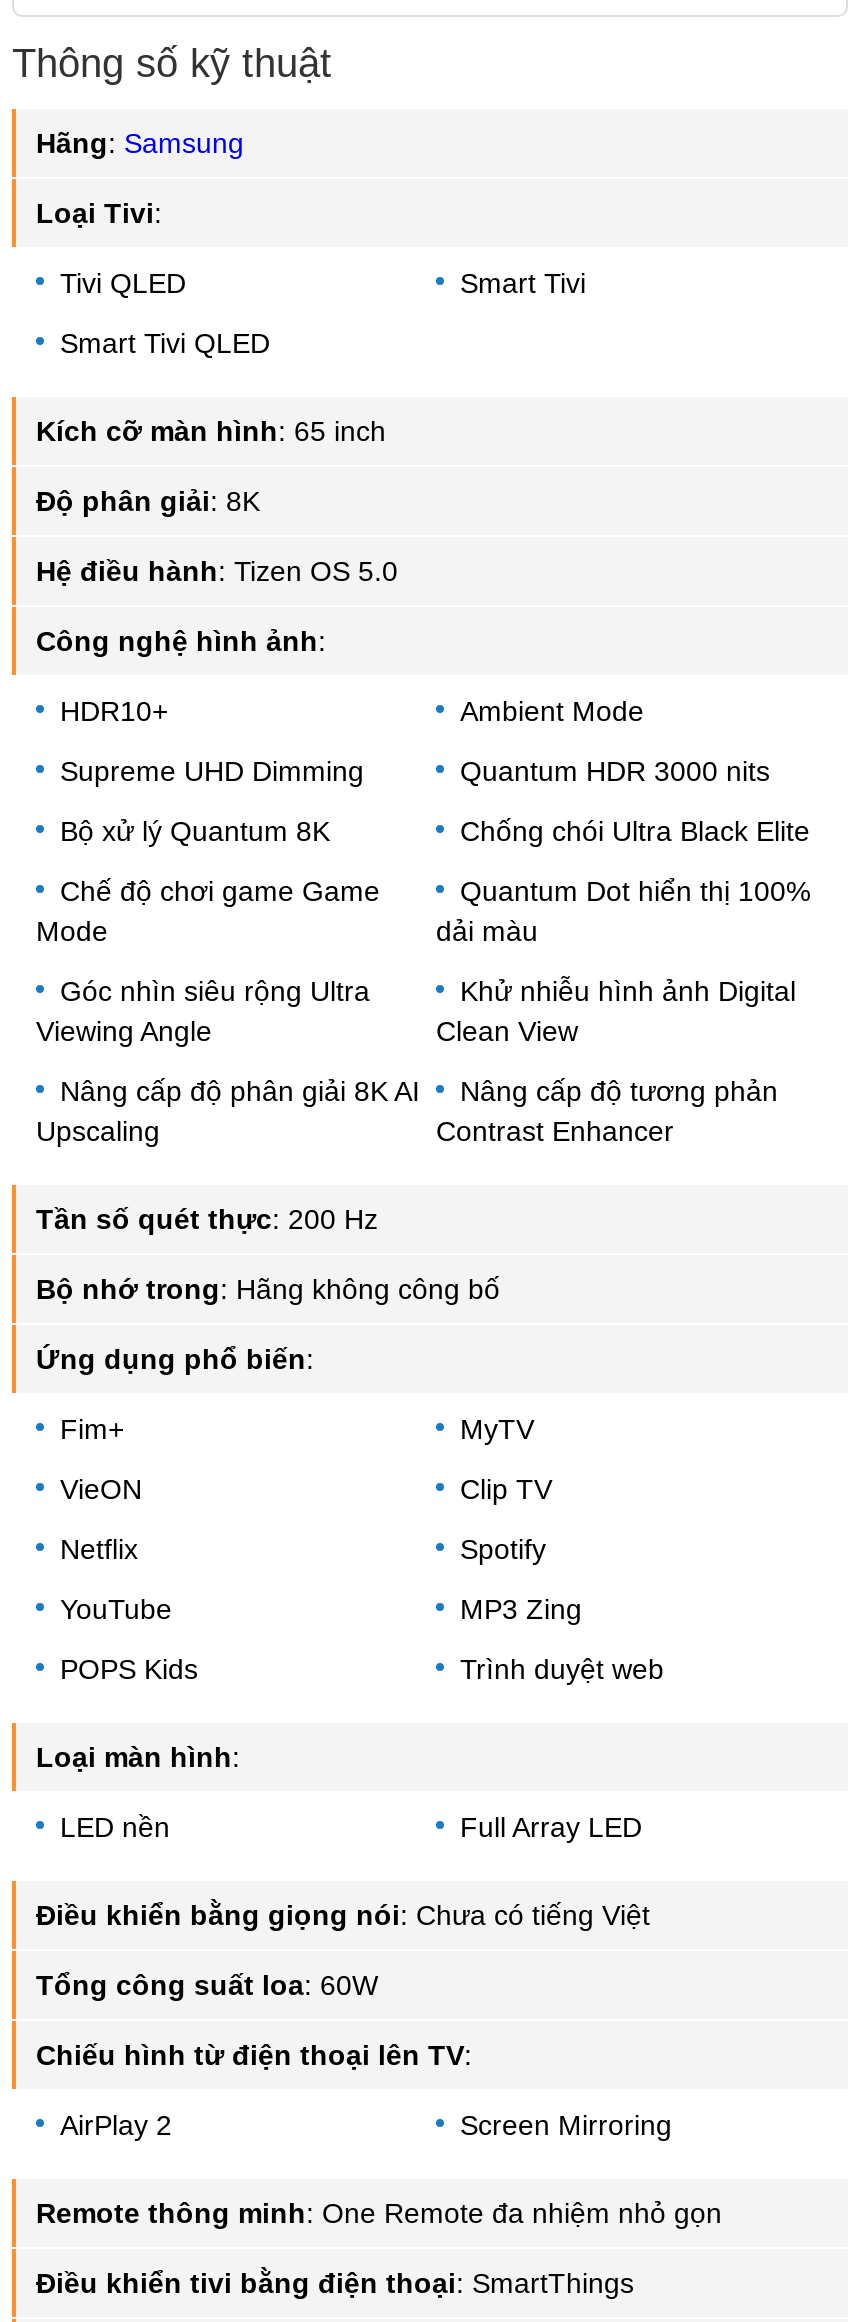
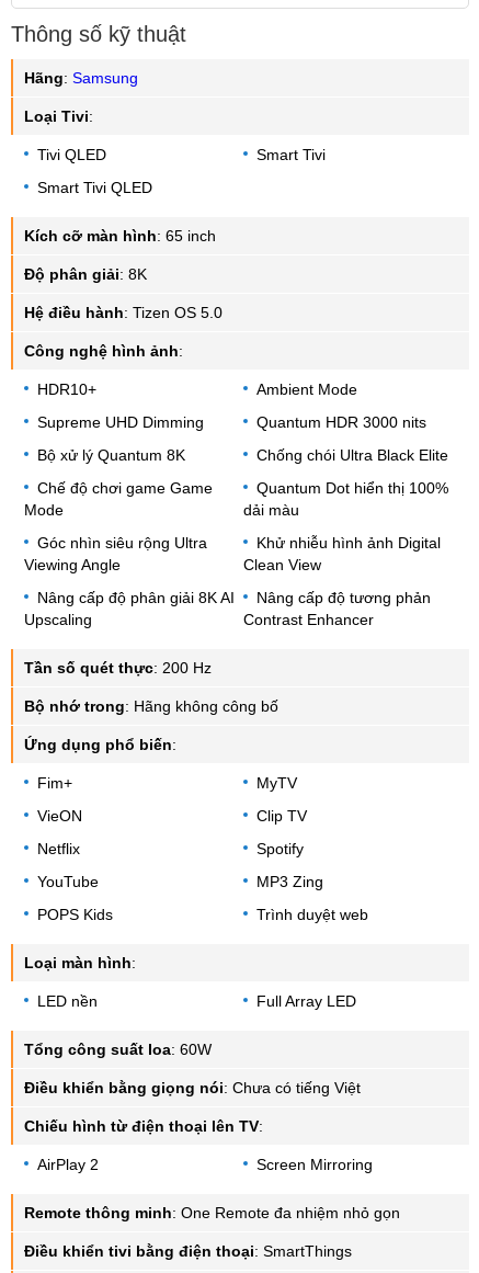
moved down: Điều khiển bằng giọng nói: Chưa có tiếng Việt

moved up: Tổng công suất loa: 60W
